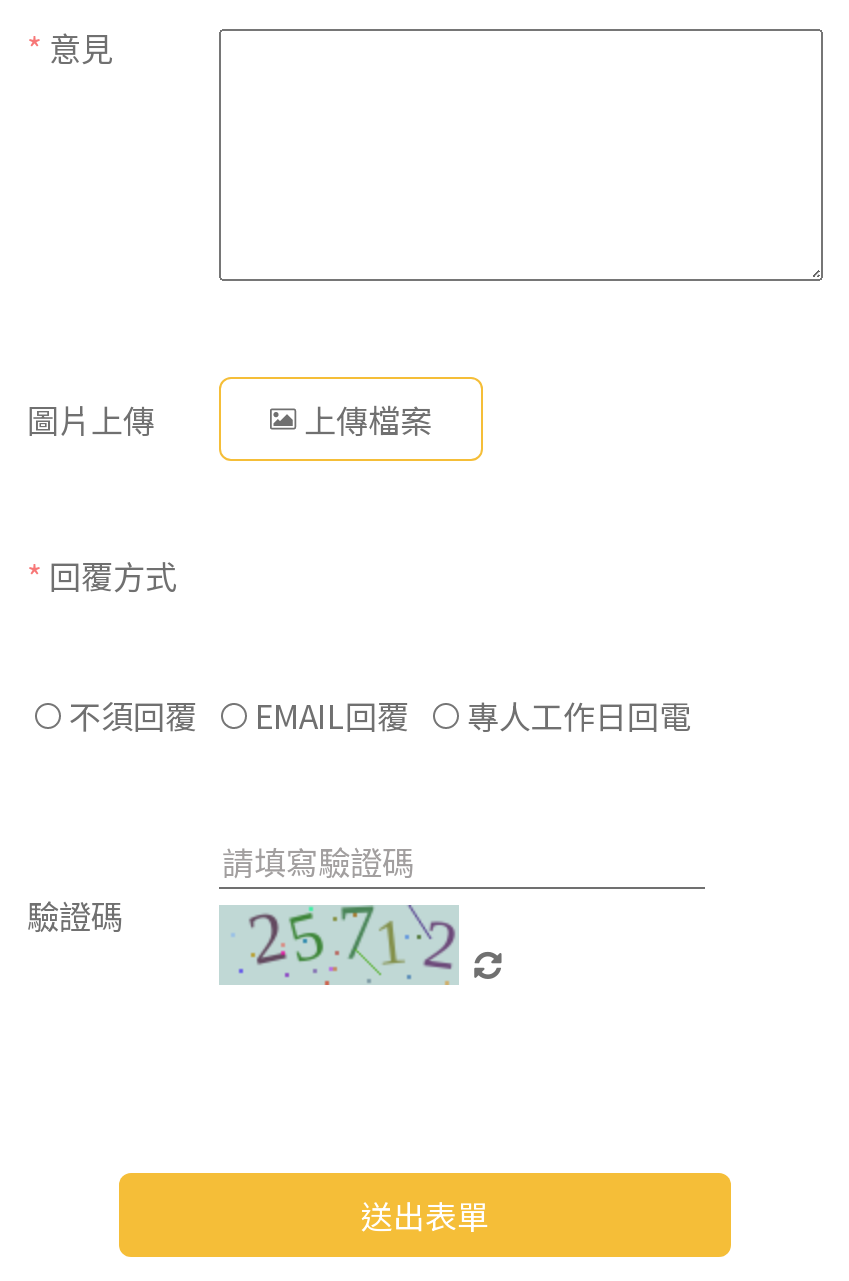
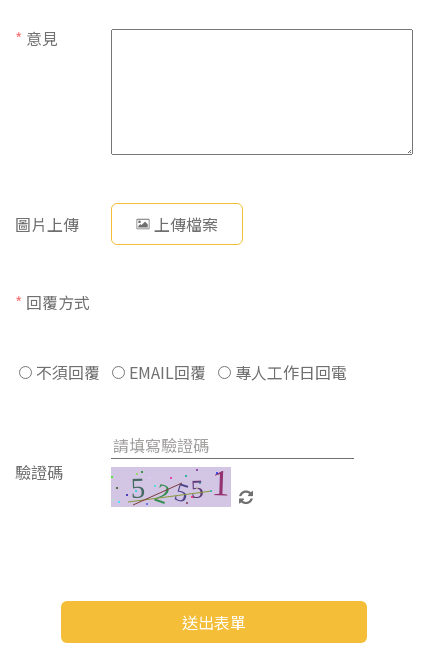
- [image]
+ [image]
